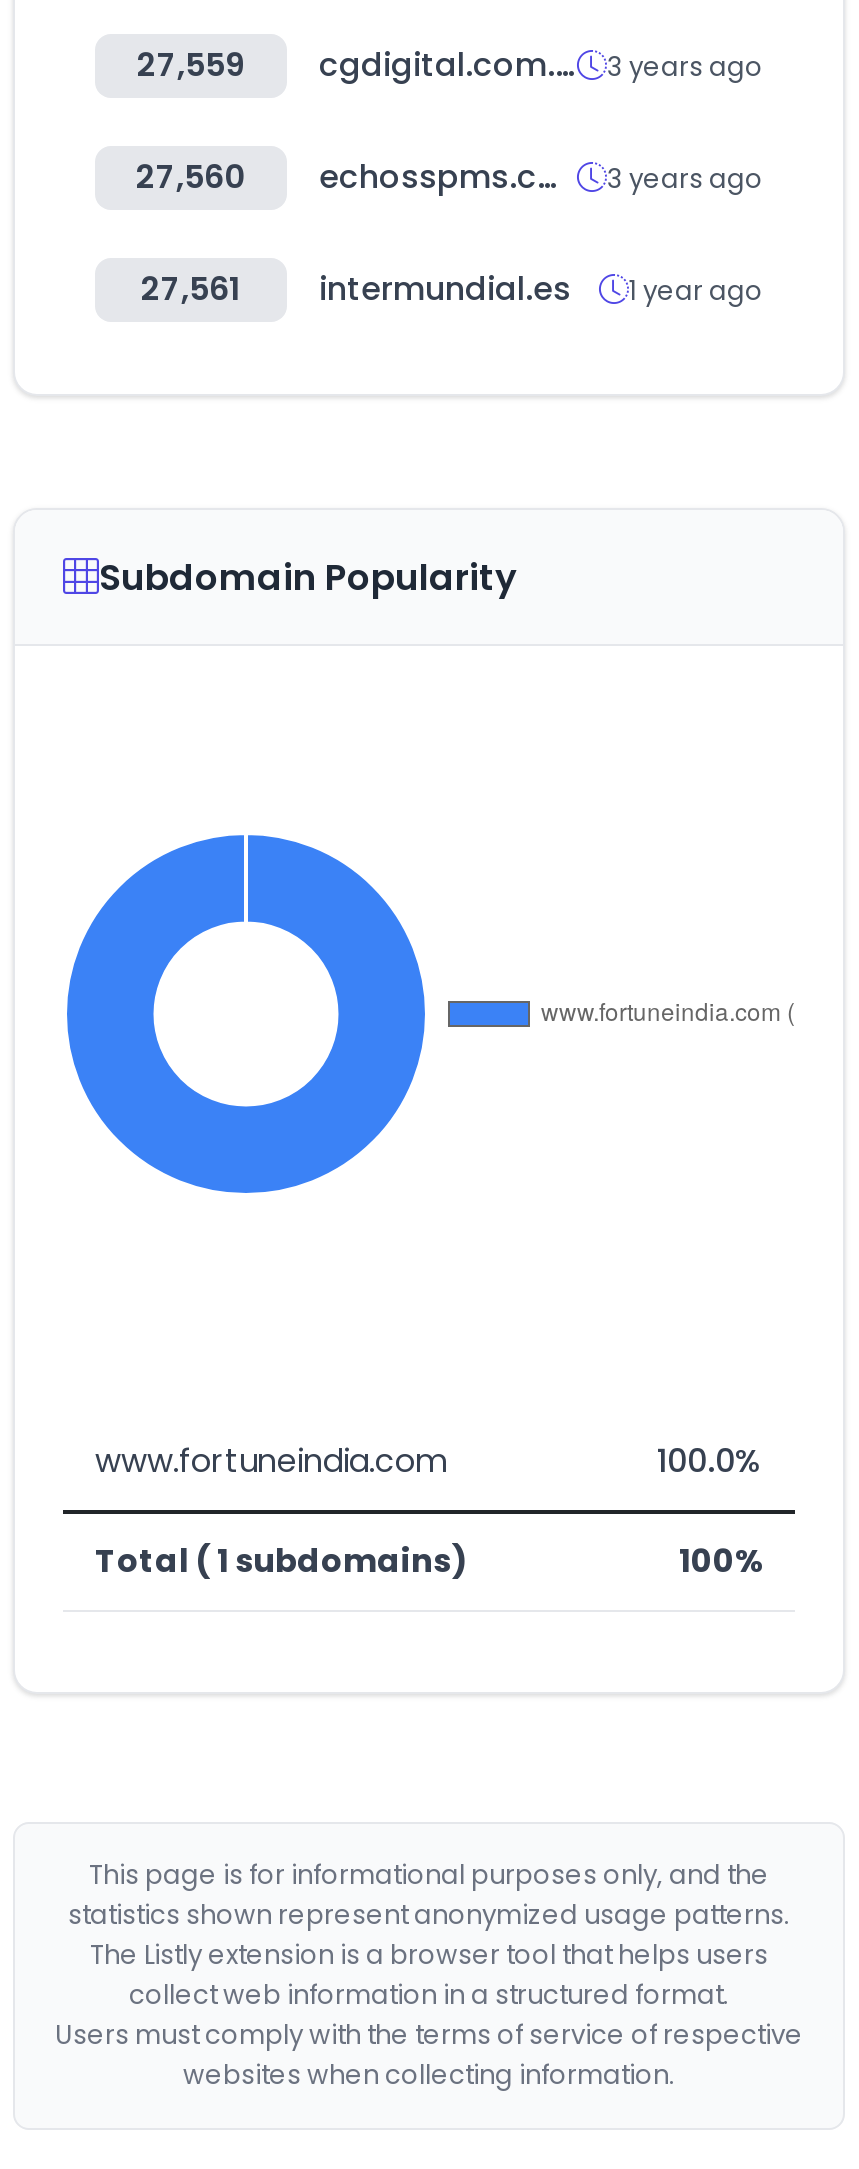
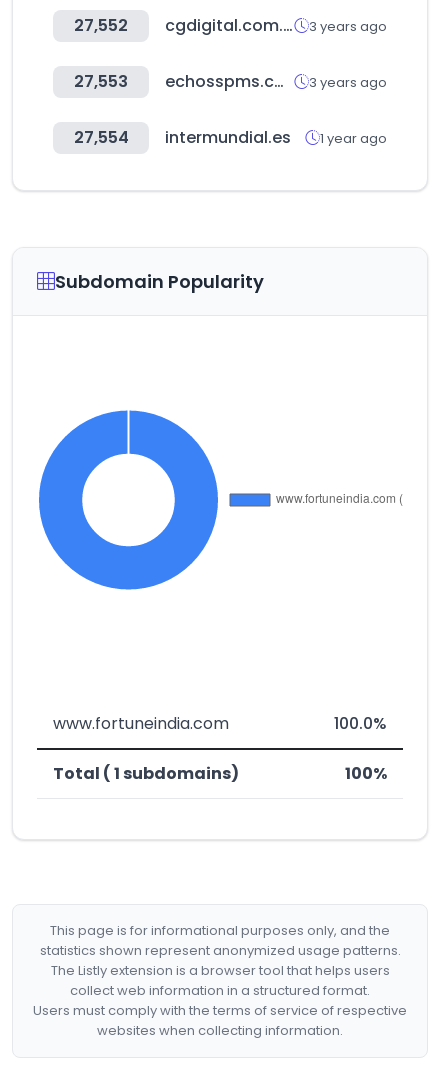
- 27,559
+ 27,552

- 27,560
+ 27,553

- 27,561 intermundial.es 1 year ago
+ 27,554 intermundial.es 1 year ago
